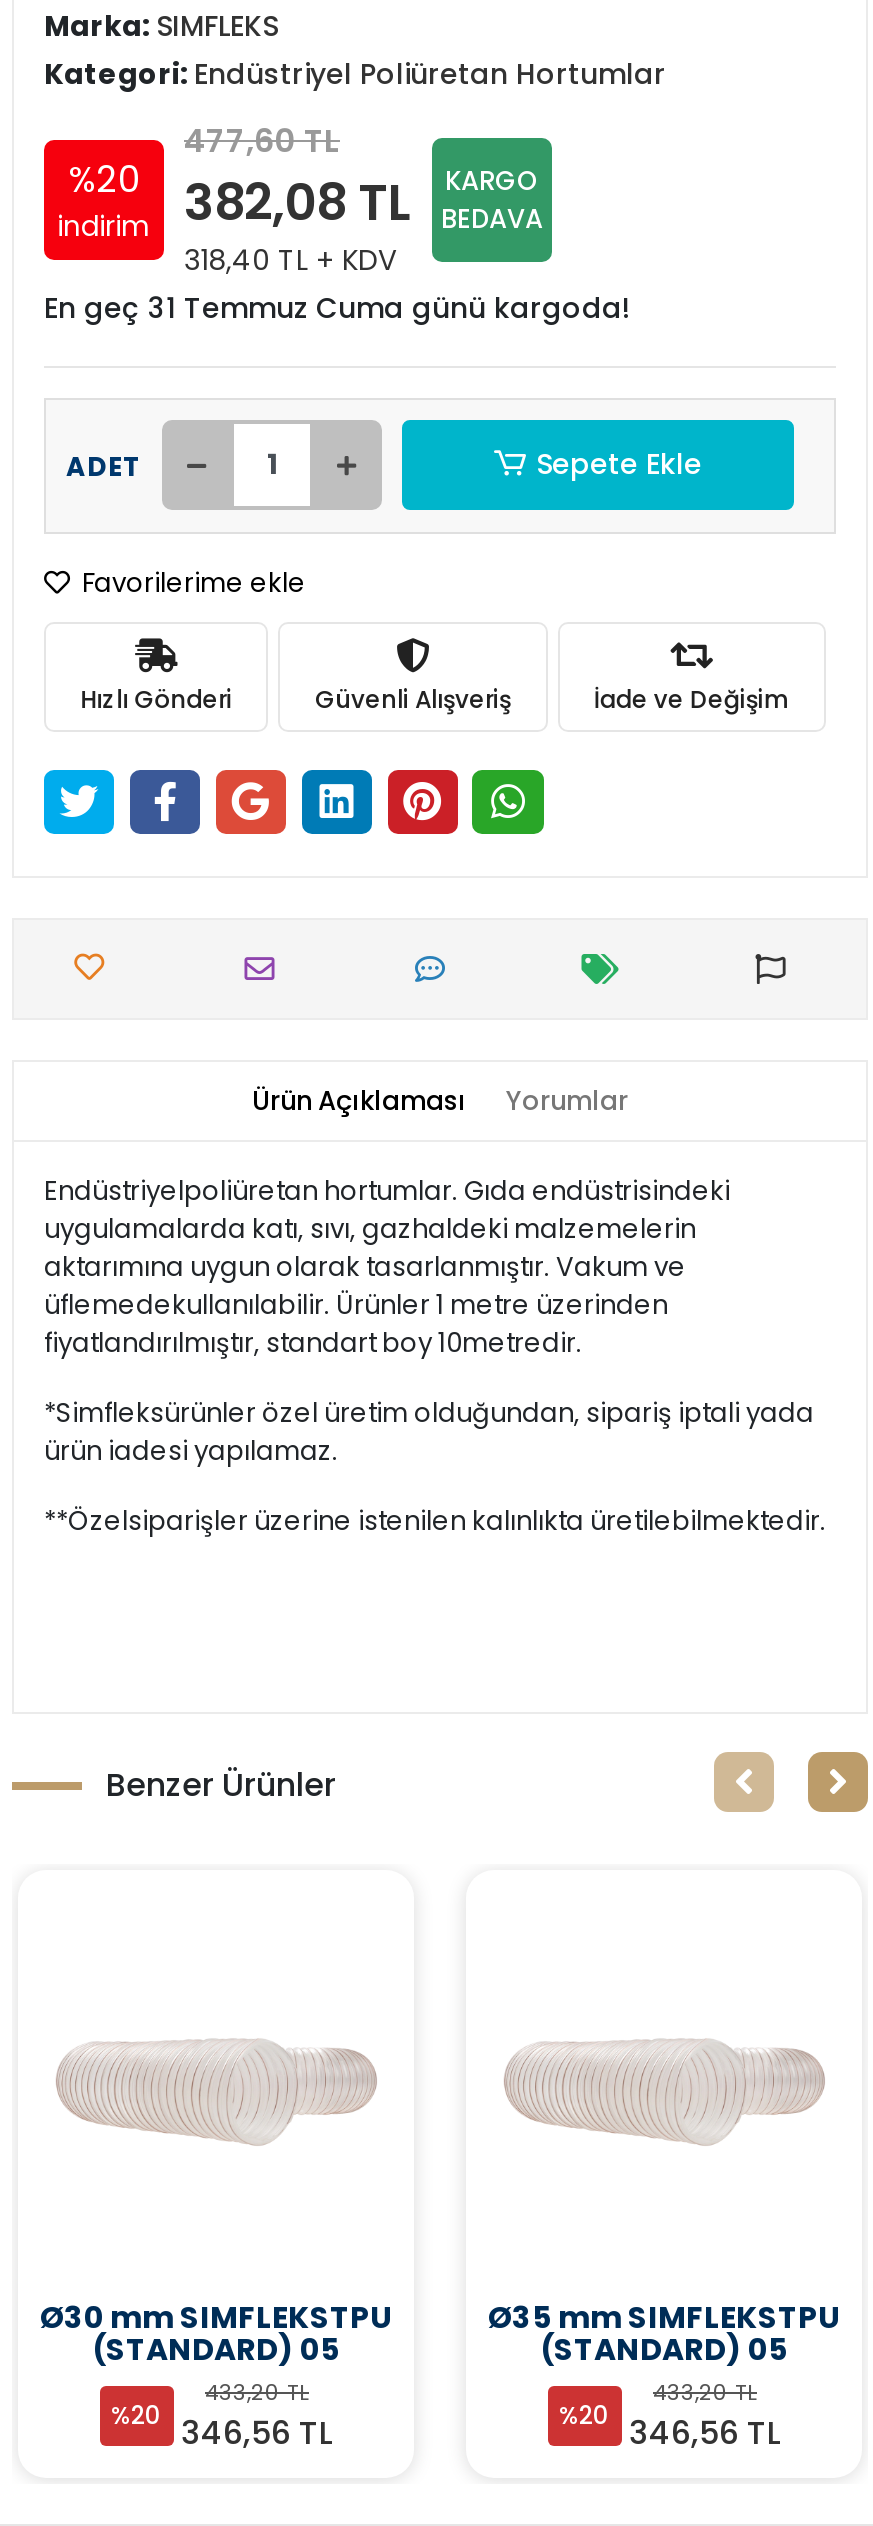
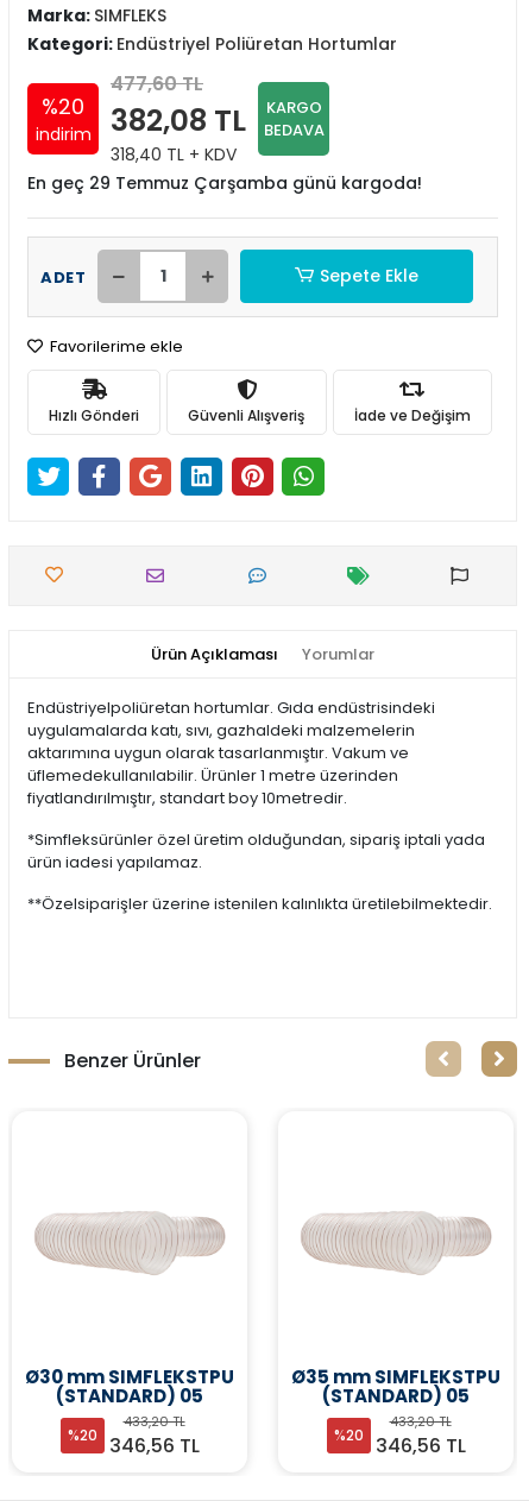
- En geç 31 Temmuz Cuma günü kargoda!
+ En geç 29 Temmuz Çarşamba günü kargoda!
